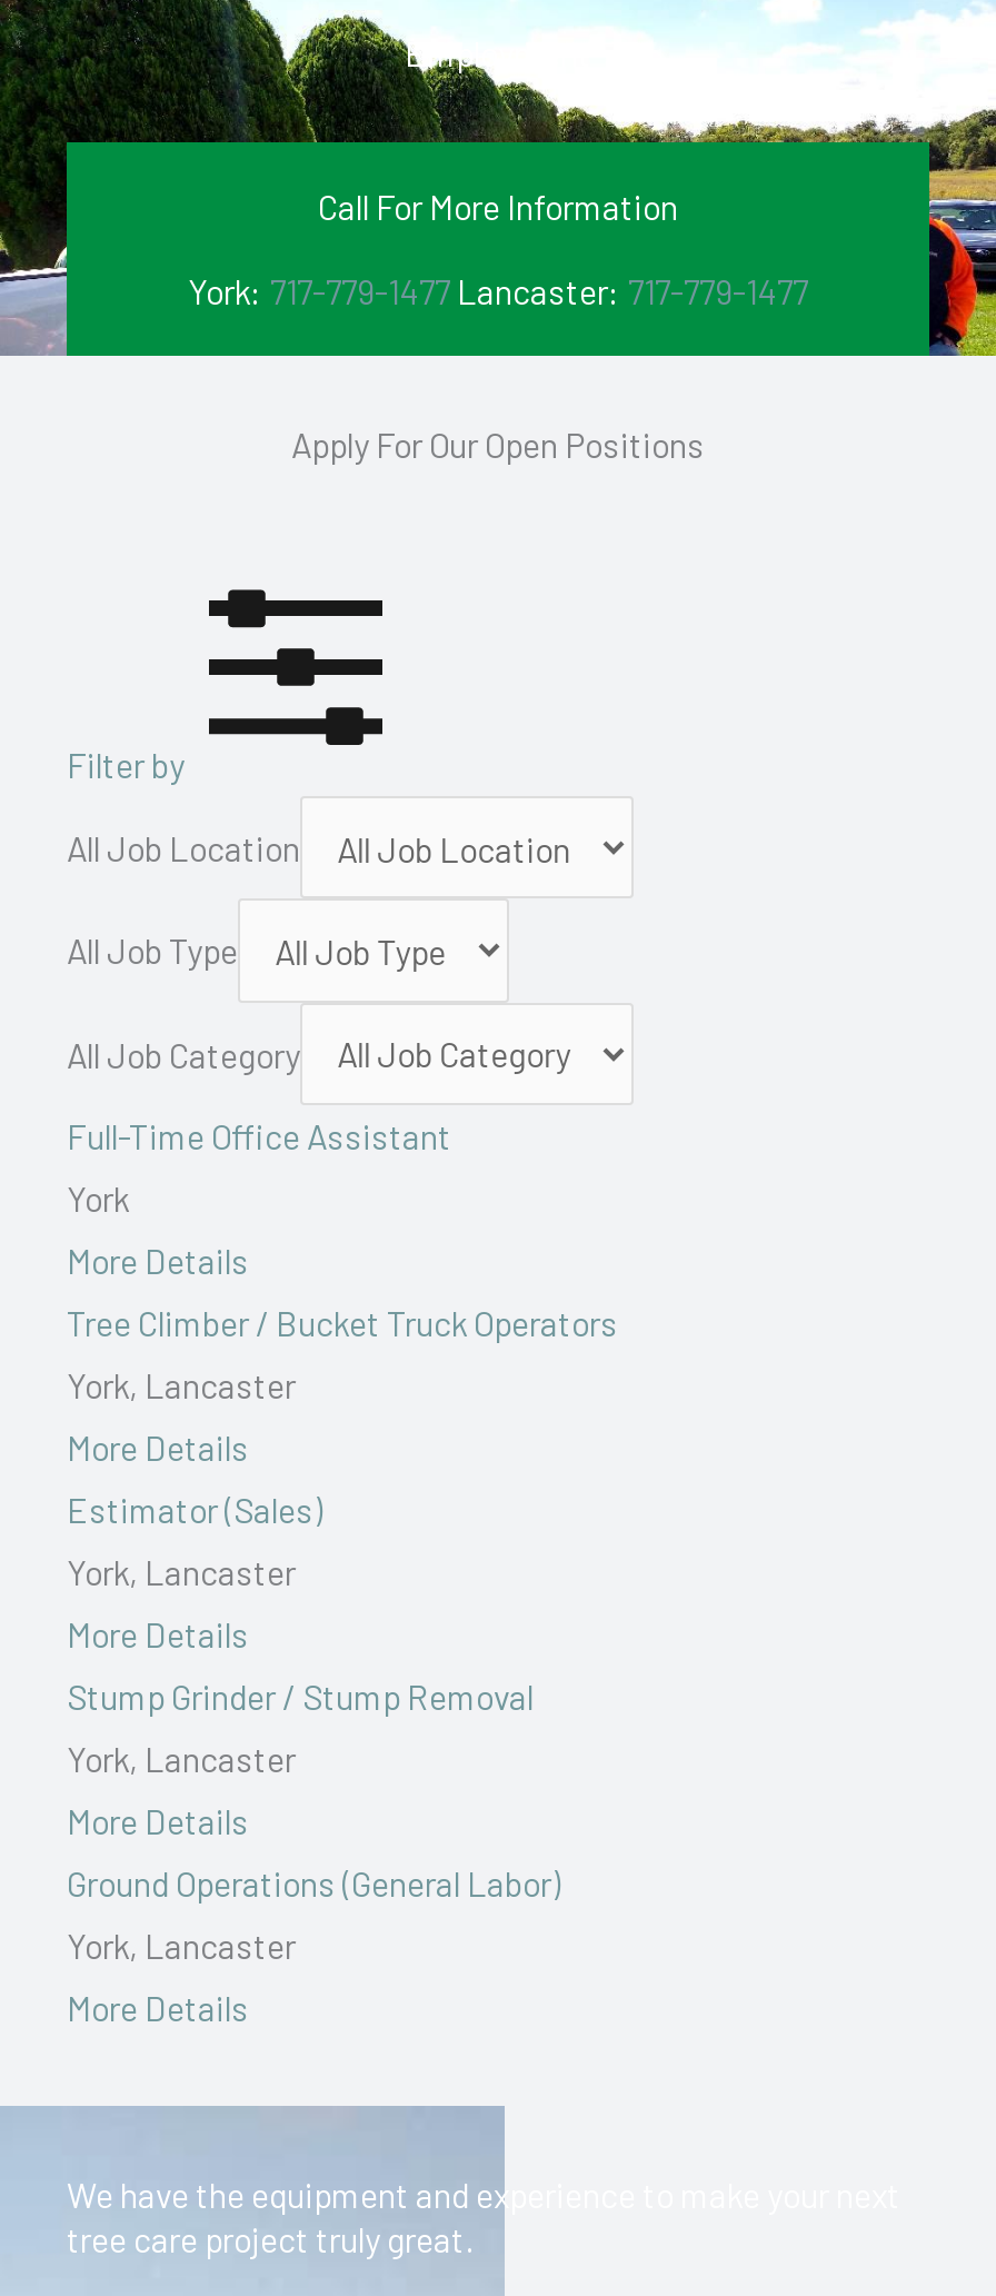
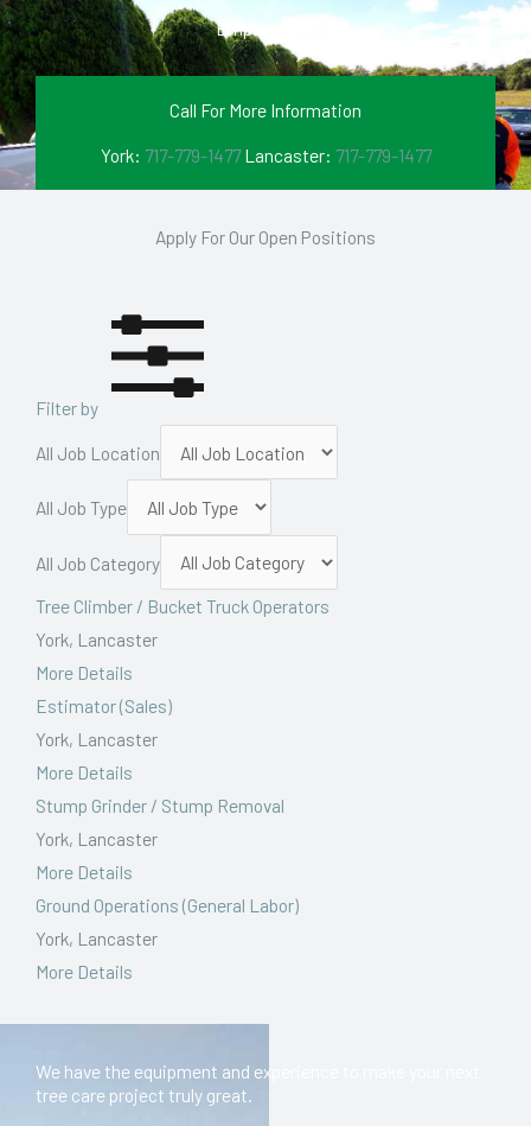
- Full-Time Office Assistant
- York
- More Details
